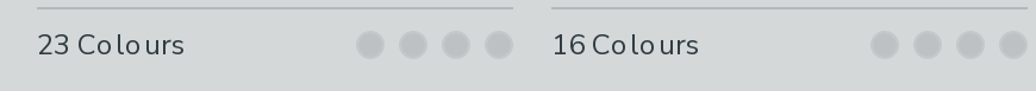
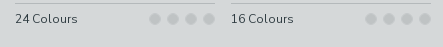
- 23 Colours
+ 24 Colours
